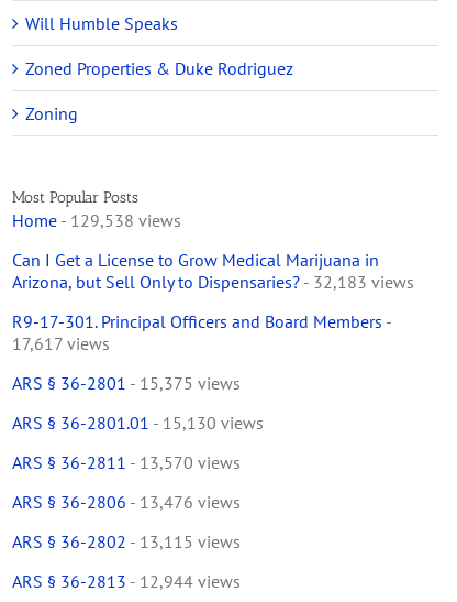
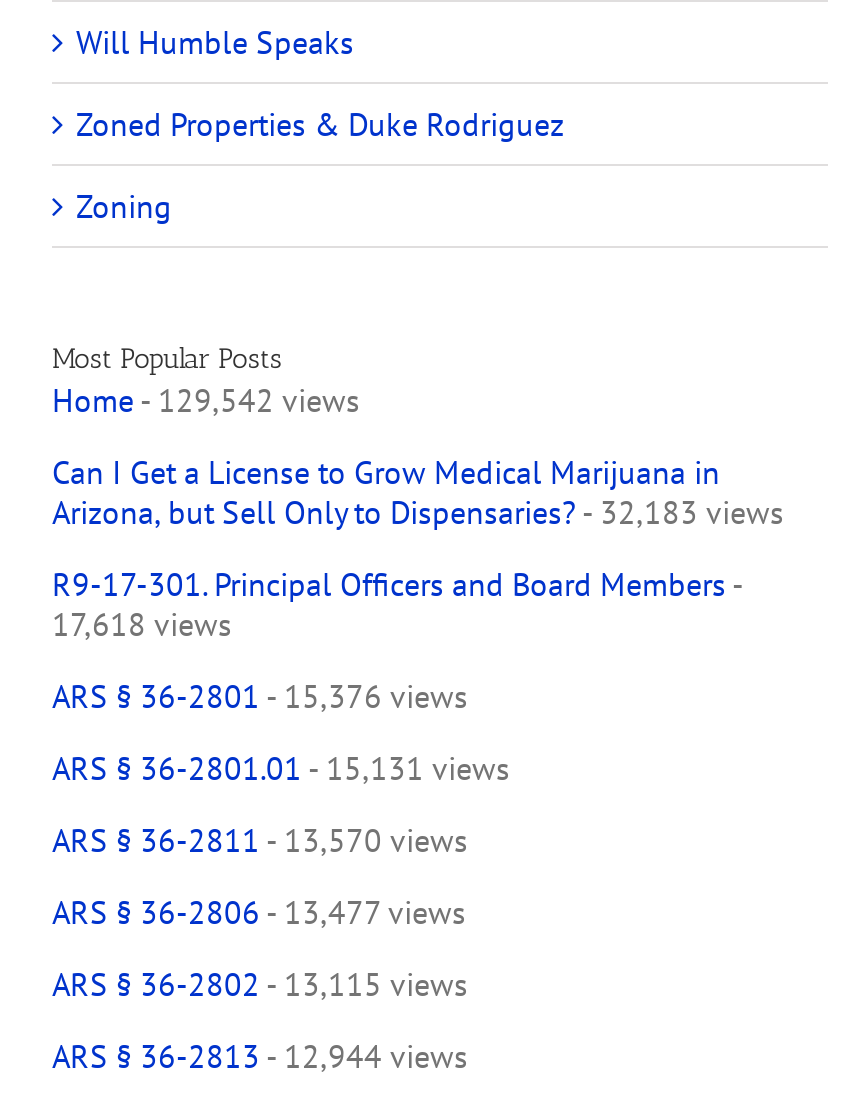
- Home - 129,538 views
+ Home - 129,542 views

- 17,617 views
+ 17,618 views

- ARS § 36-2801 - 15,375 views
+ ARS § 36-2801 - 15,376 views

- ARS § 36-2801.01 - 15,130 views
+ ARS § 36-2801.01 - 15,131 views

- ARS § 36-2806 - 13,476 views
+ ARS § 36-2806 - 13,477 views
